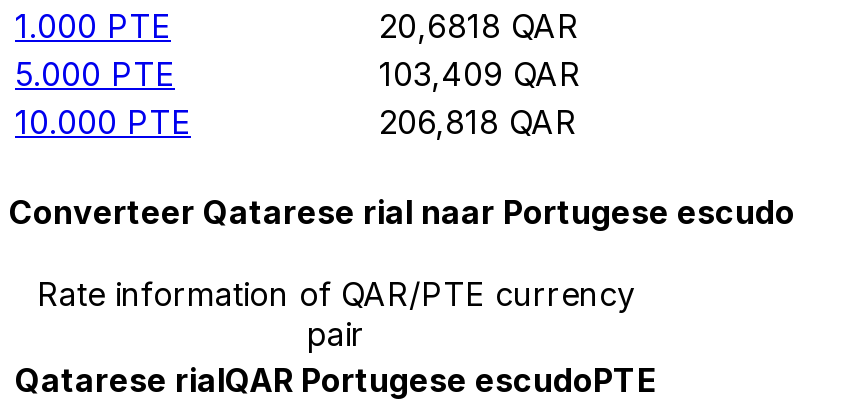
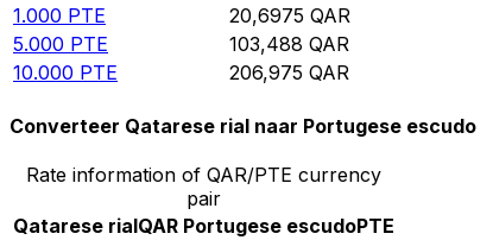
- 20,6818 QAR
+ 20,6975 QAR

- 103,409 QAR
+ 103,488 QAR

- 206,818 QAR
+ 206,975 QAR
